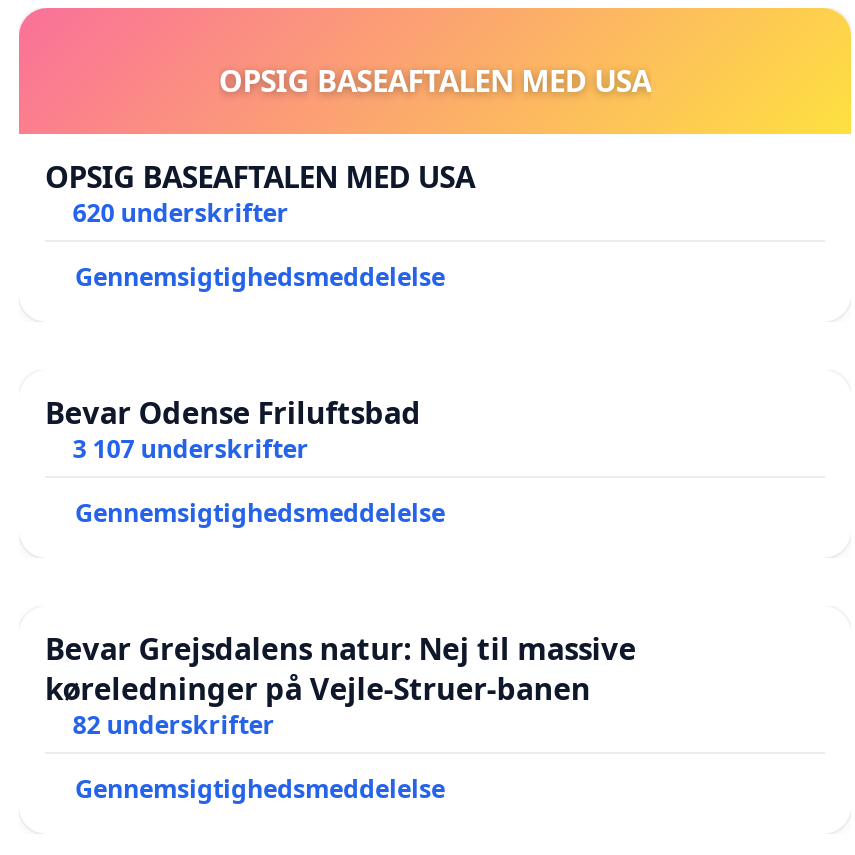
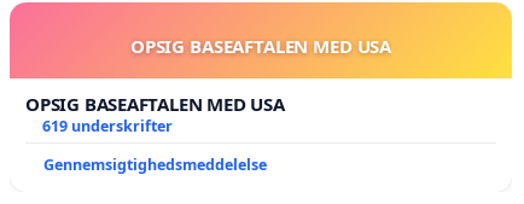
- 620 underskrifter
- Gennemsigtighedsmeddelelse
- Bevar Odense Friluftsbad
- 3 107 underskrifter
- Gennemsigtighedsmeddelelse
- Bevar Grejsdalens natur: Nej til massive
- køreledninger på Vejle-Struer-banen
- 82 underskrifter
+ 619 underskrifter
